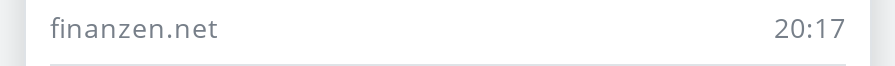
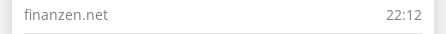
- 20:17
+ 22:12
